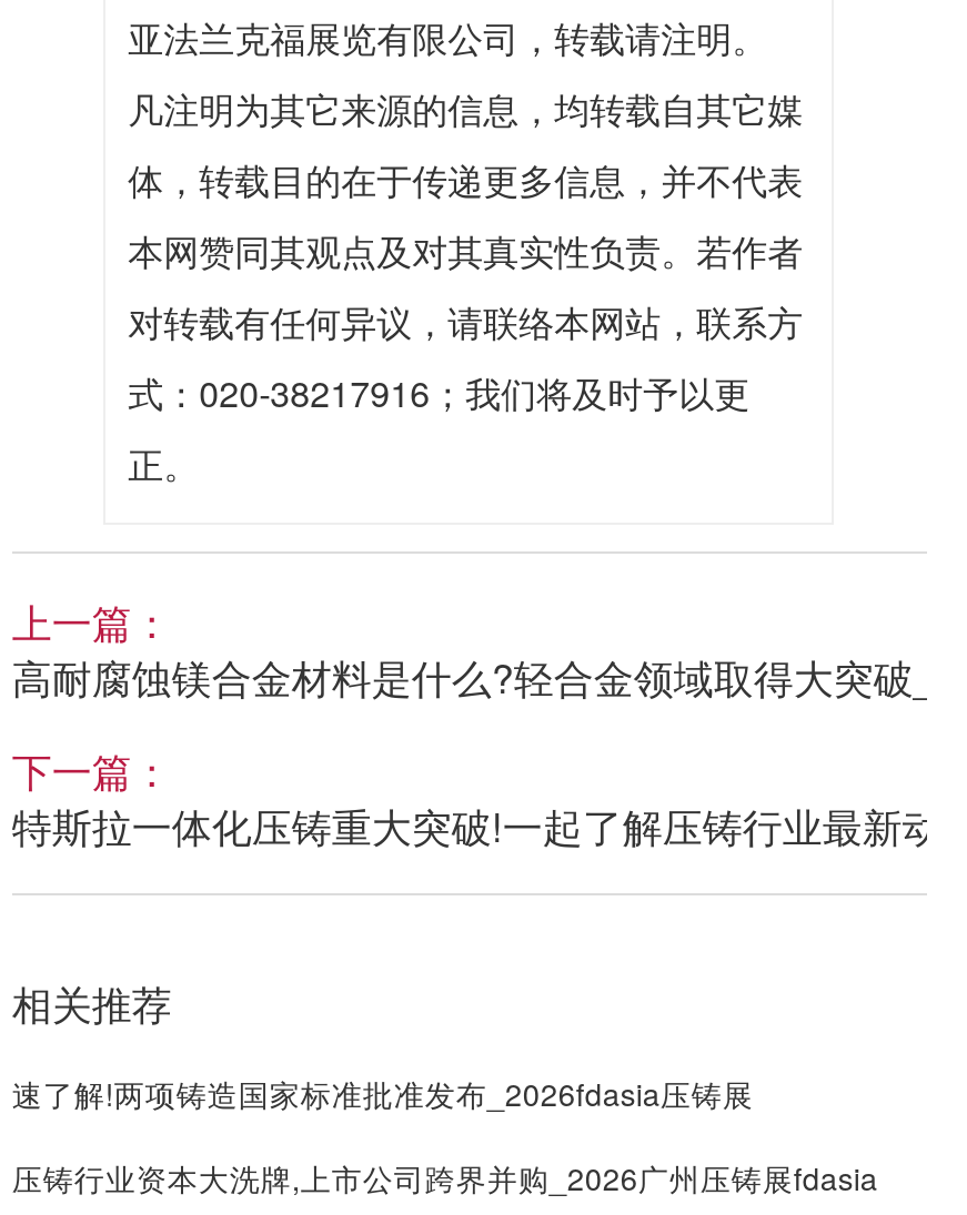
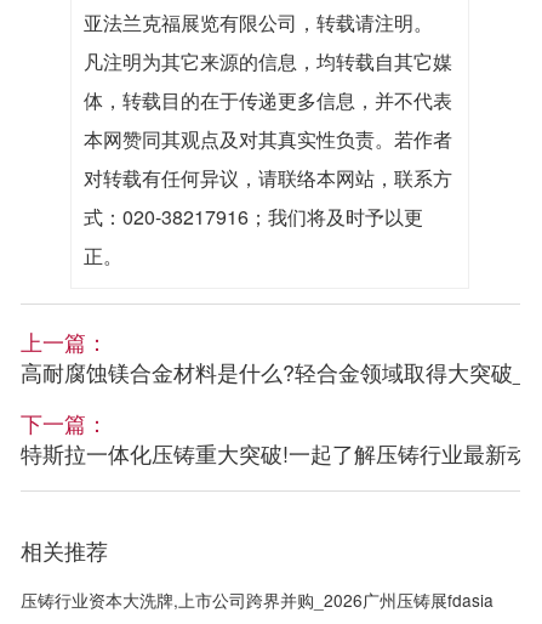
- 速了解!两项铸造国家标准批准发布_2026fdasia压铸展
